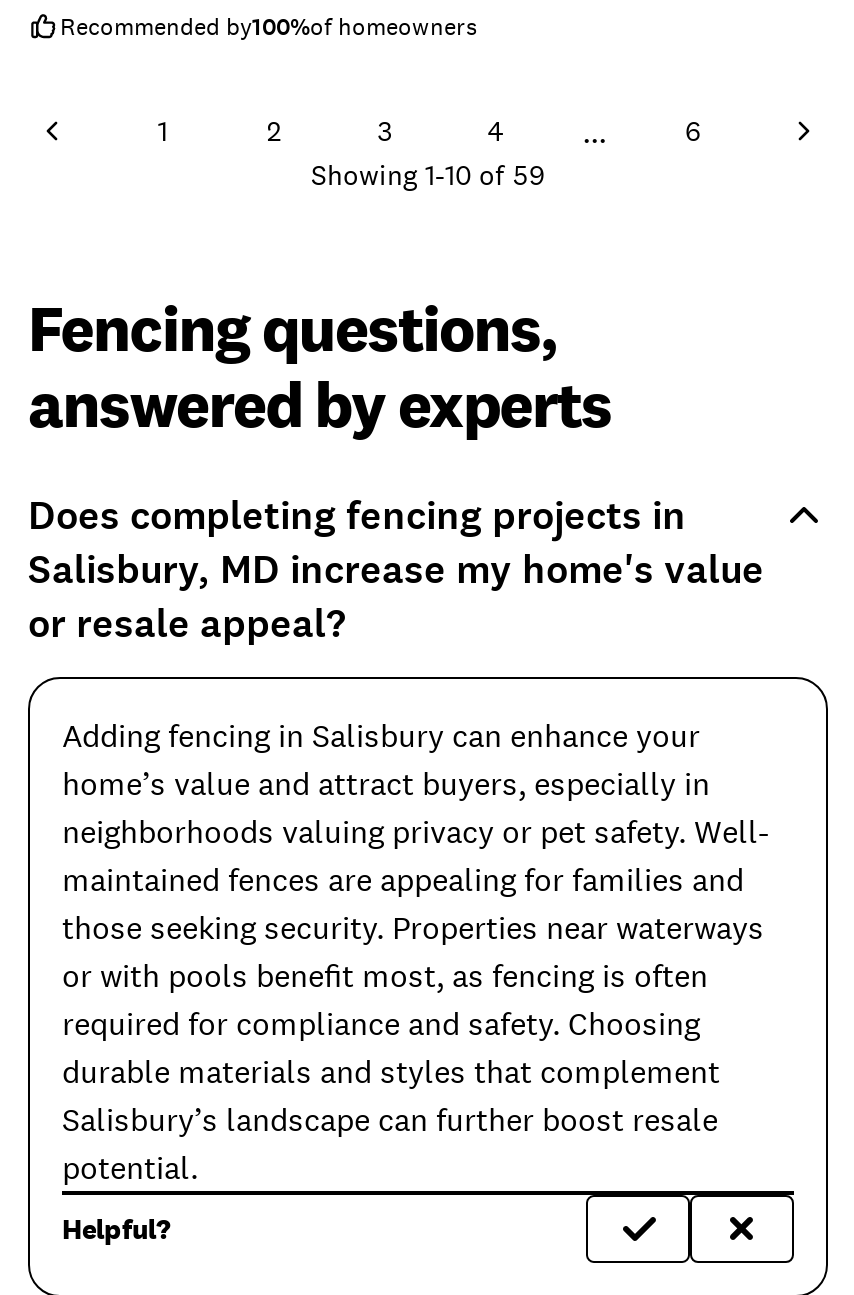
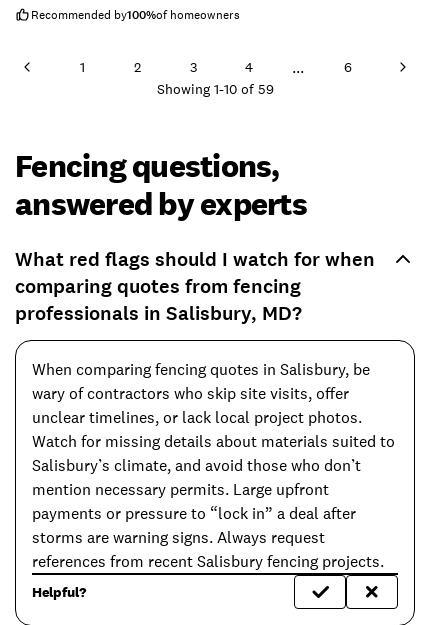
- Does completing fencing projects in
- Salisbury, MD increase my home's value
- or resale appeal?
+ What red flags should I watch for when
+ comparing quotes from fencing
+ professionals in Salisbury, MD?

- Adding fencing in Salisbury can enhance your
- home’s value and attract buyers, especially in
- neighborhoods valuing privacy or pet safety. Well-
- maintained fences are appealing for families and
- those seeking security. Properties near waterways
- or with pools benefit most, as fencing is often
- required for compliance and safety. Choosing
- durable materials and styles that complement
- Salisbury’s landscape can further boost resale
- potential.
+ When comparing fencing quotes in Salisbury, be
+ wary of contractors who skip site visits, offer
+ unclear timelines, or lack local project photos.
+ Watch for missing details about materials suited to
+ Salisbury’s climate, and avoid those who don’t
+ mention necessary permits. Large upfront
+ payments or pressure to “lock in” a deal after
+ storms are warning signs. Always request
+ references from recent Salisbury fencing projects.
